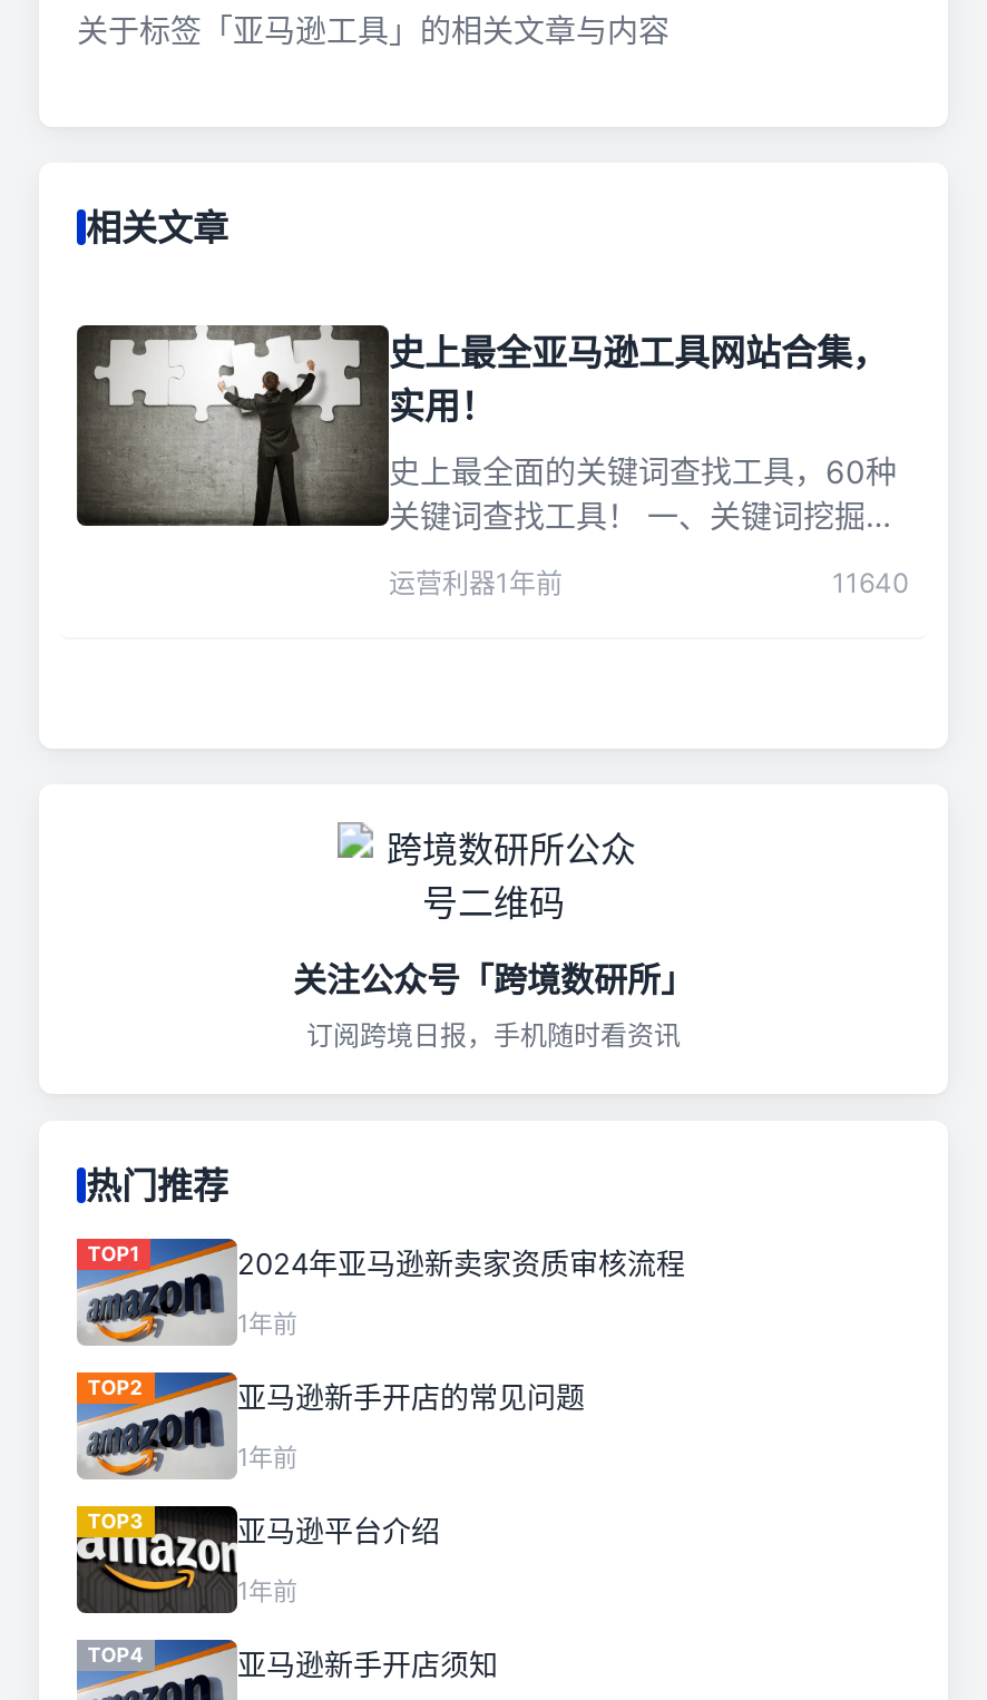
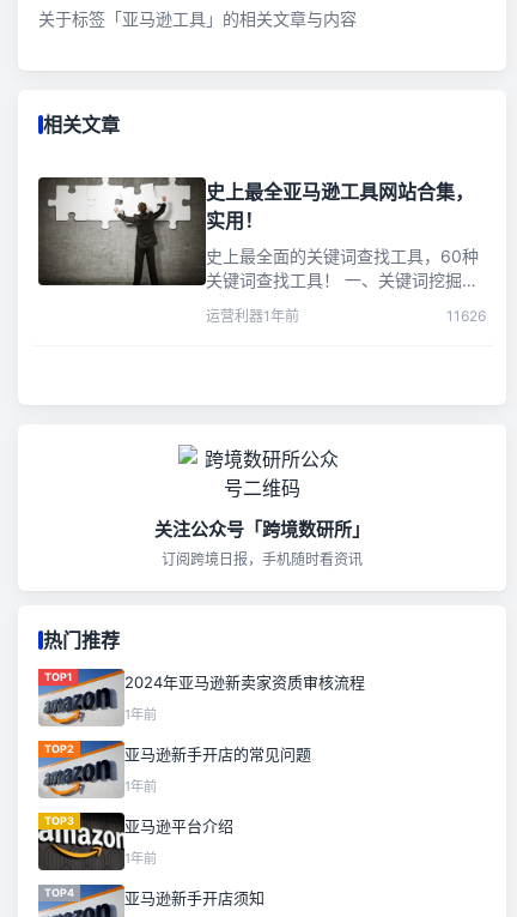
- 11640
+ 11626
